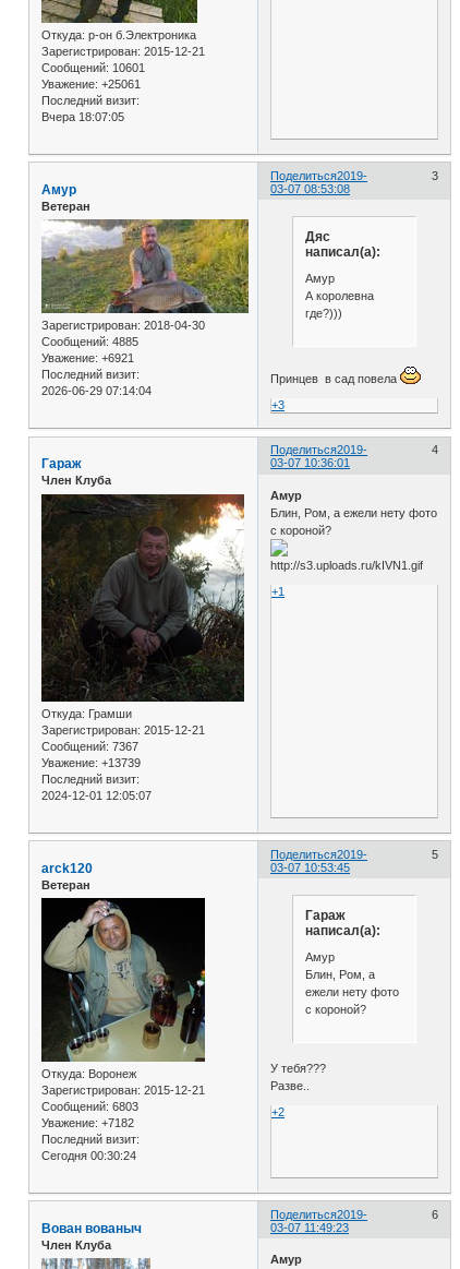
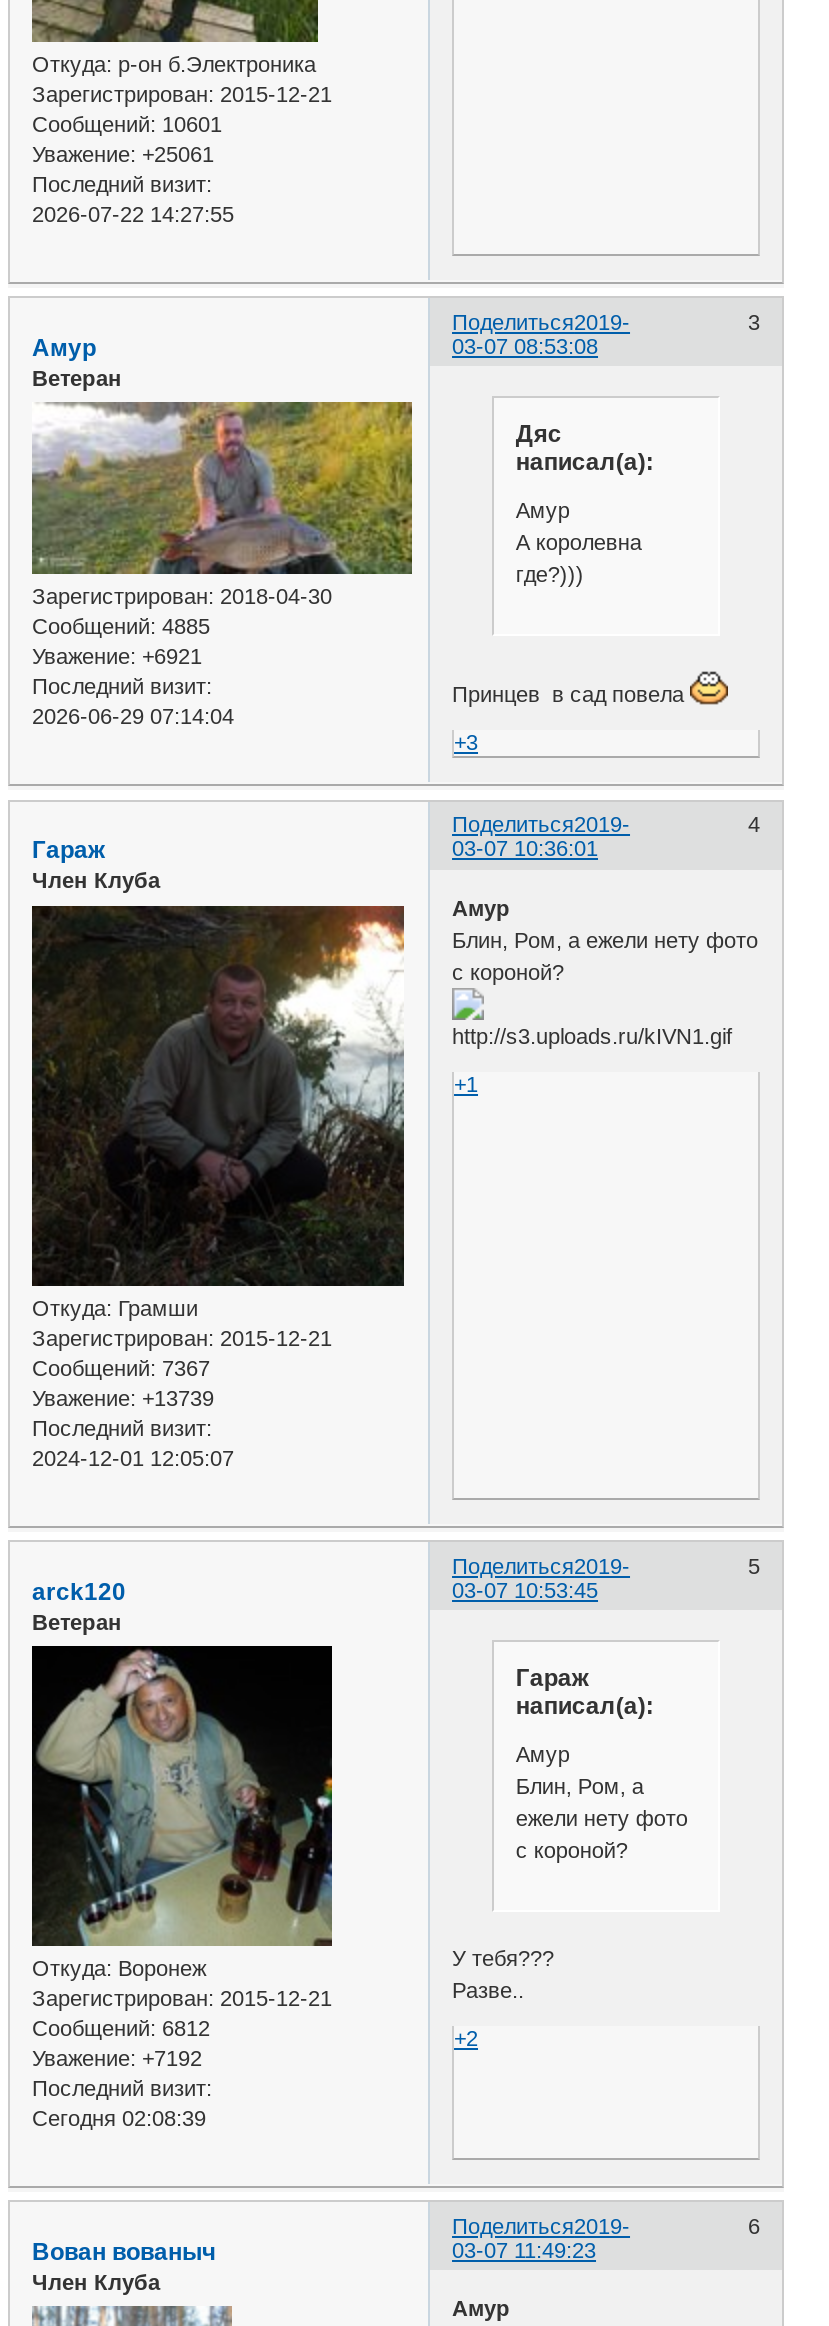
- Вчера 18:07:05
+ 2026-07-22 14:27:55

- Сообщений: 6803
+ Сообщений: 6812

- Уважение: +7182
+ Уважение: +7192

- Сегодня 00:30:24
+ Сегодня 02:08:39
